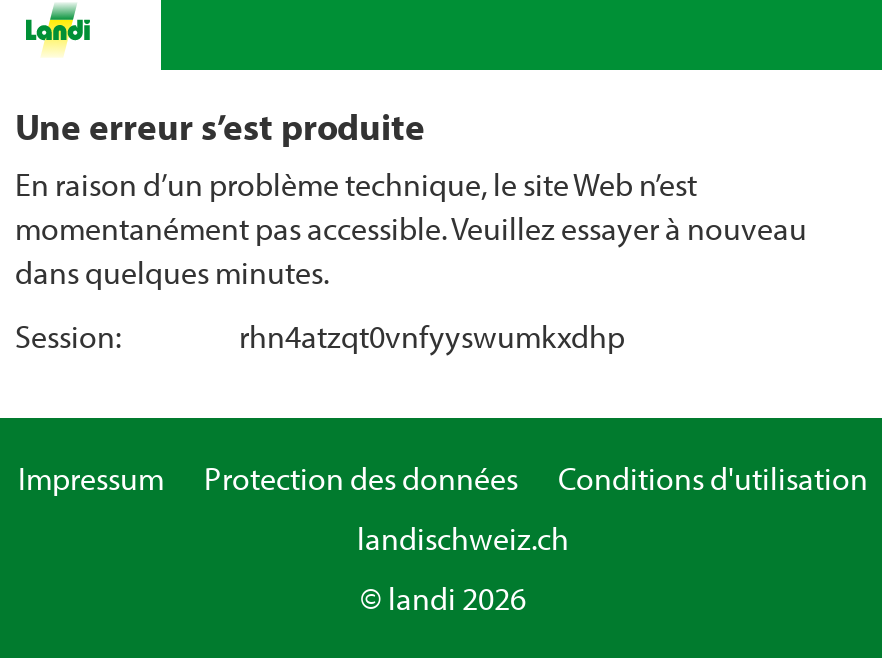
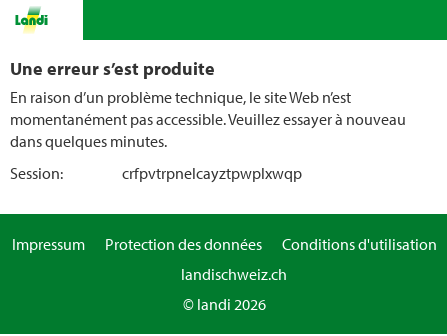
- rhn4atzqt0vnfyyswumkxdhp
+ crfpvtrpnelcayztpwplxwqp
